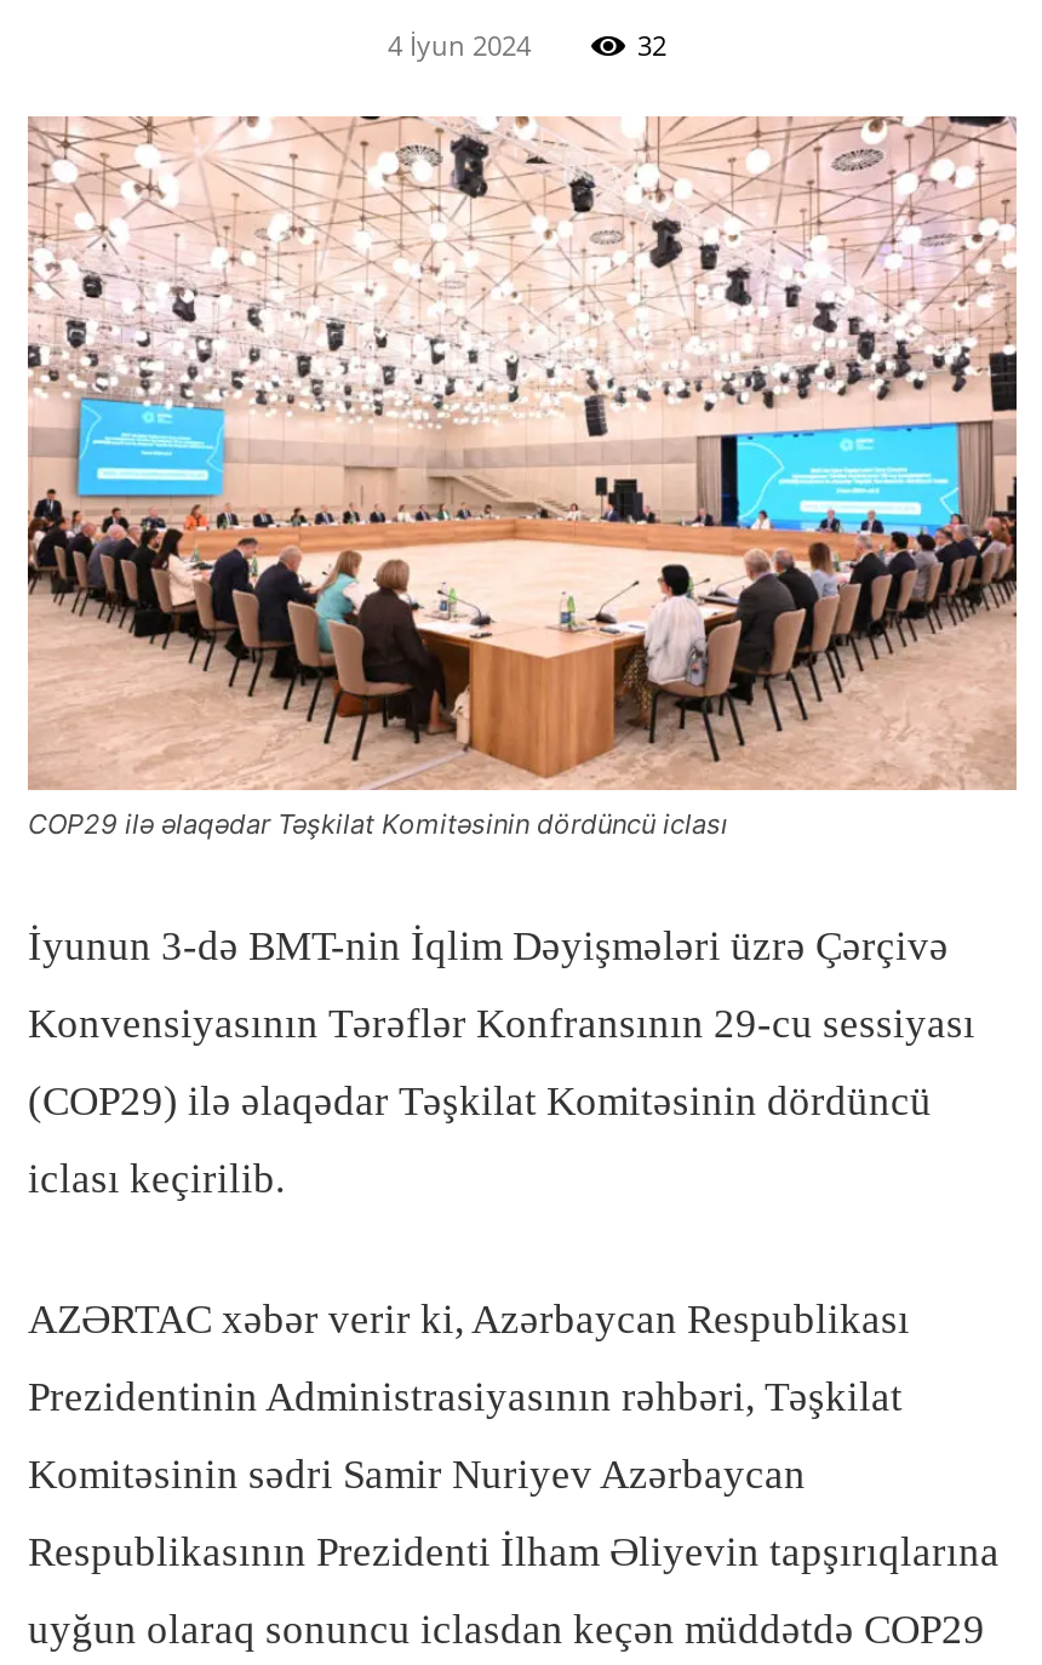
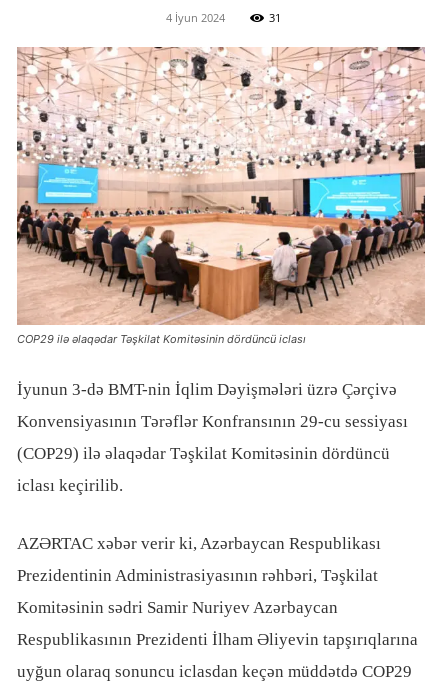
- 32
+ 31
